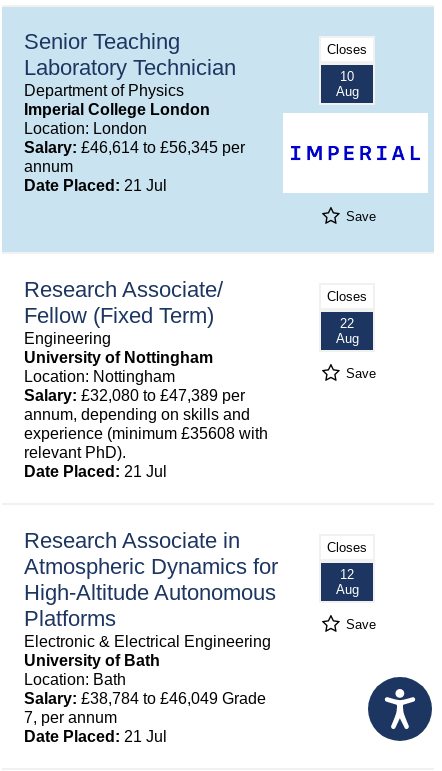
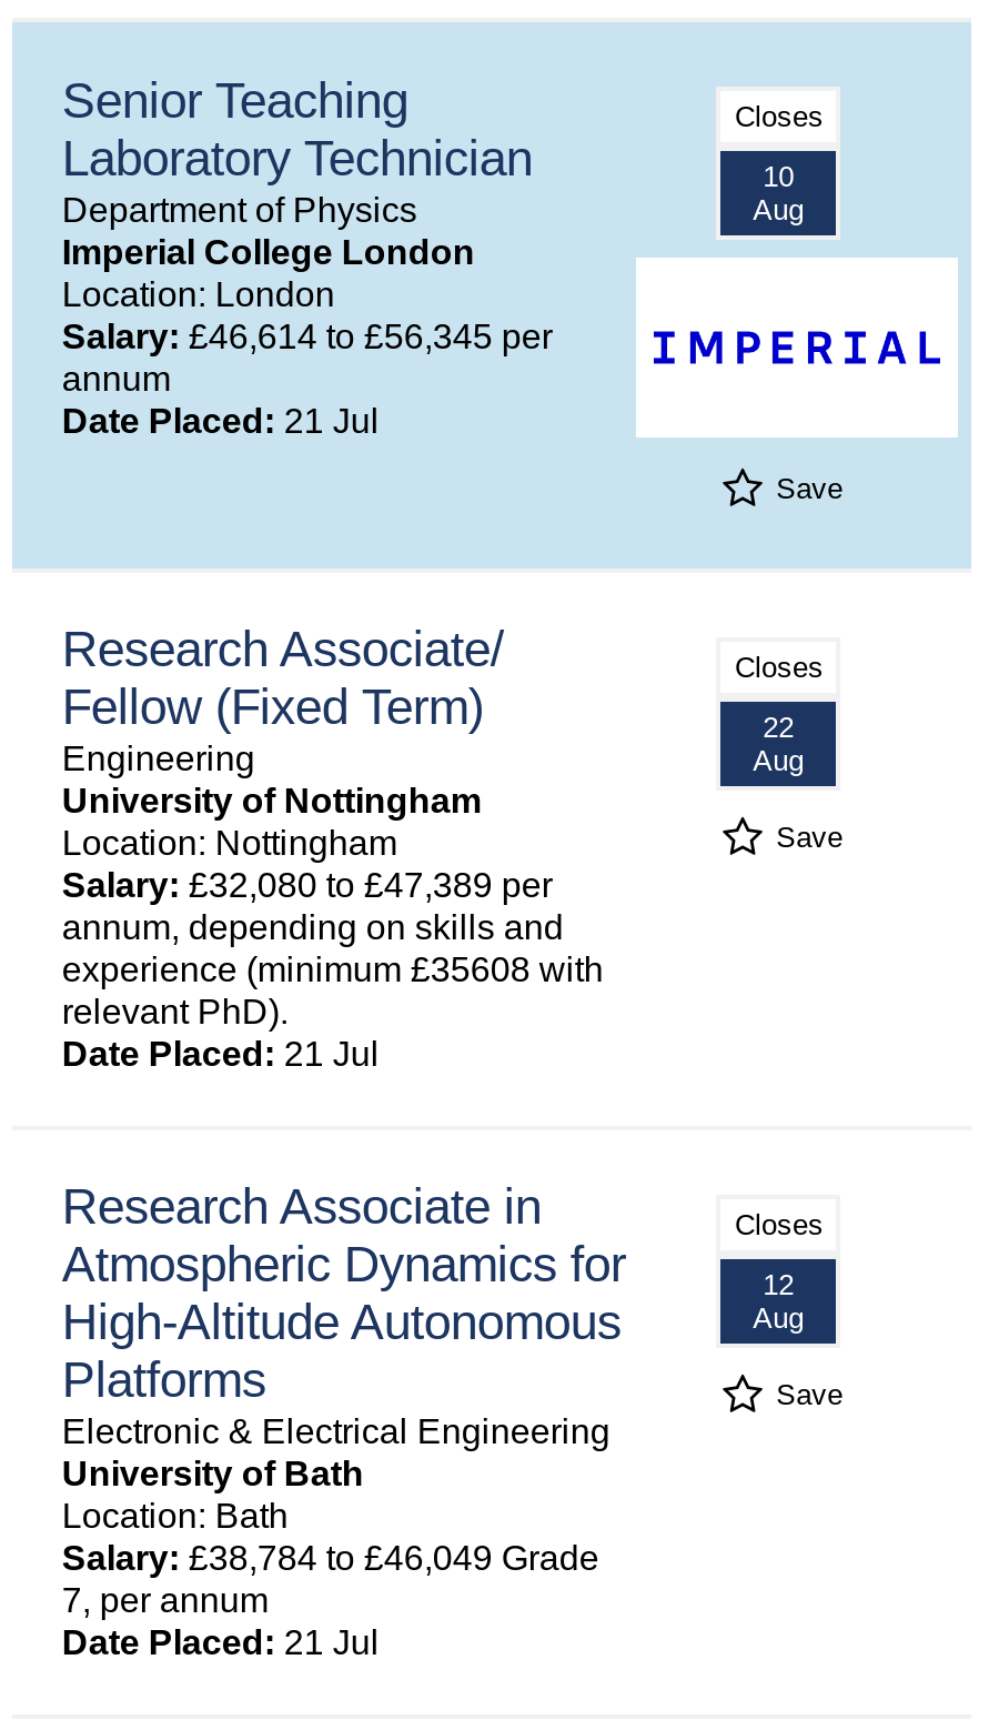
- [image]
